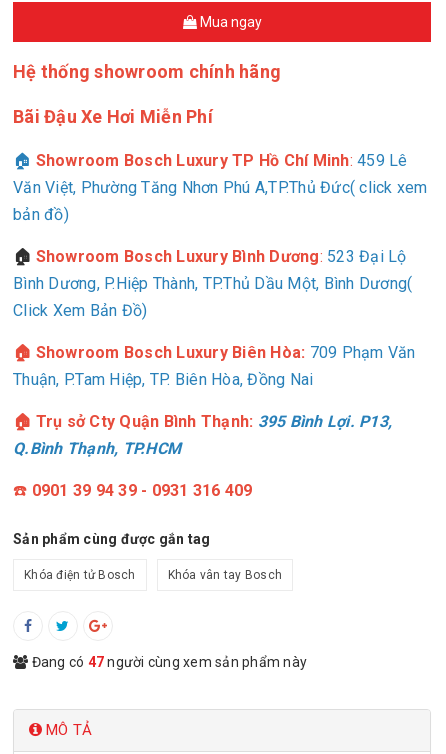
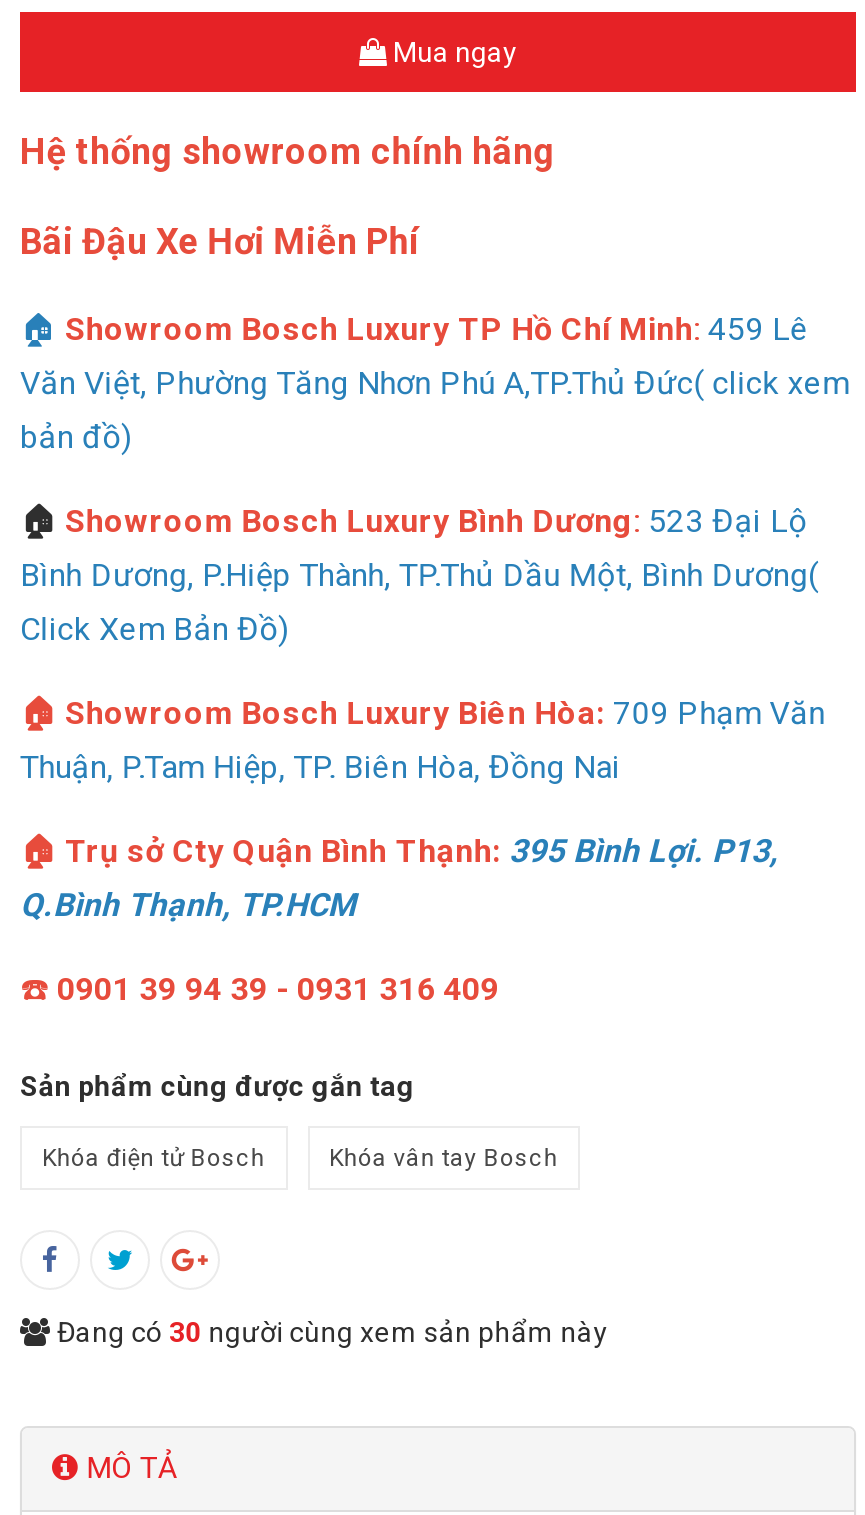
- Đang có 47 người cùng xem sản phẩm này
+ Đang có 30 người cùng xem sản phẩm này
